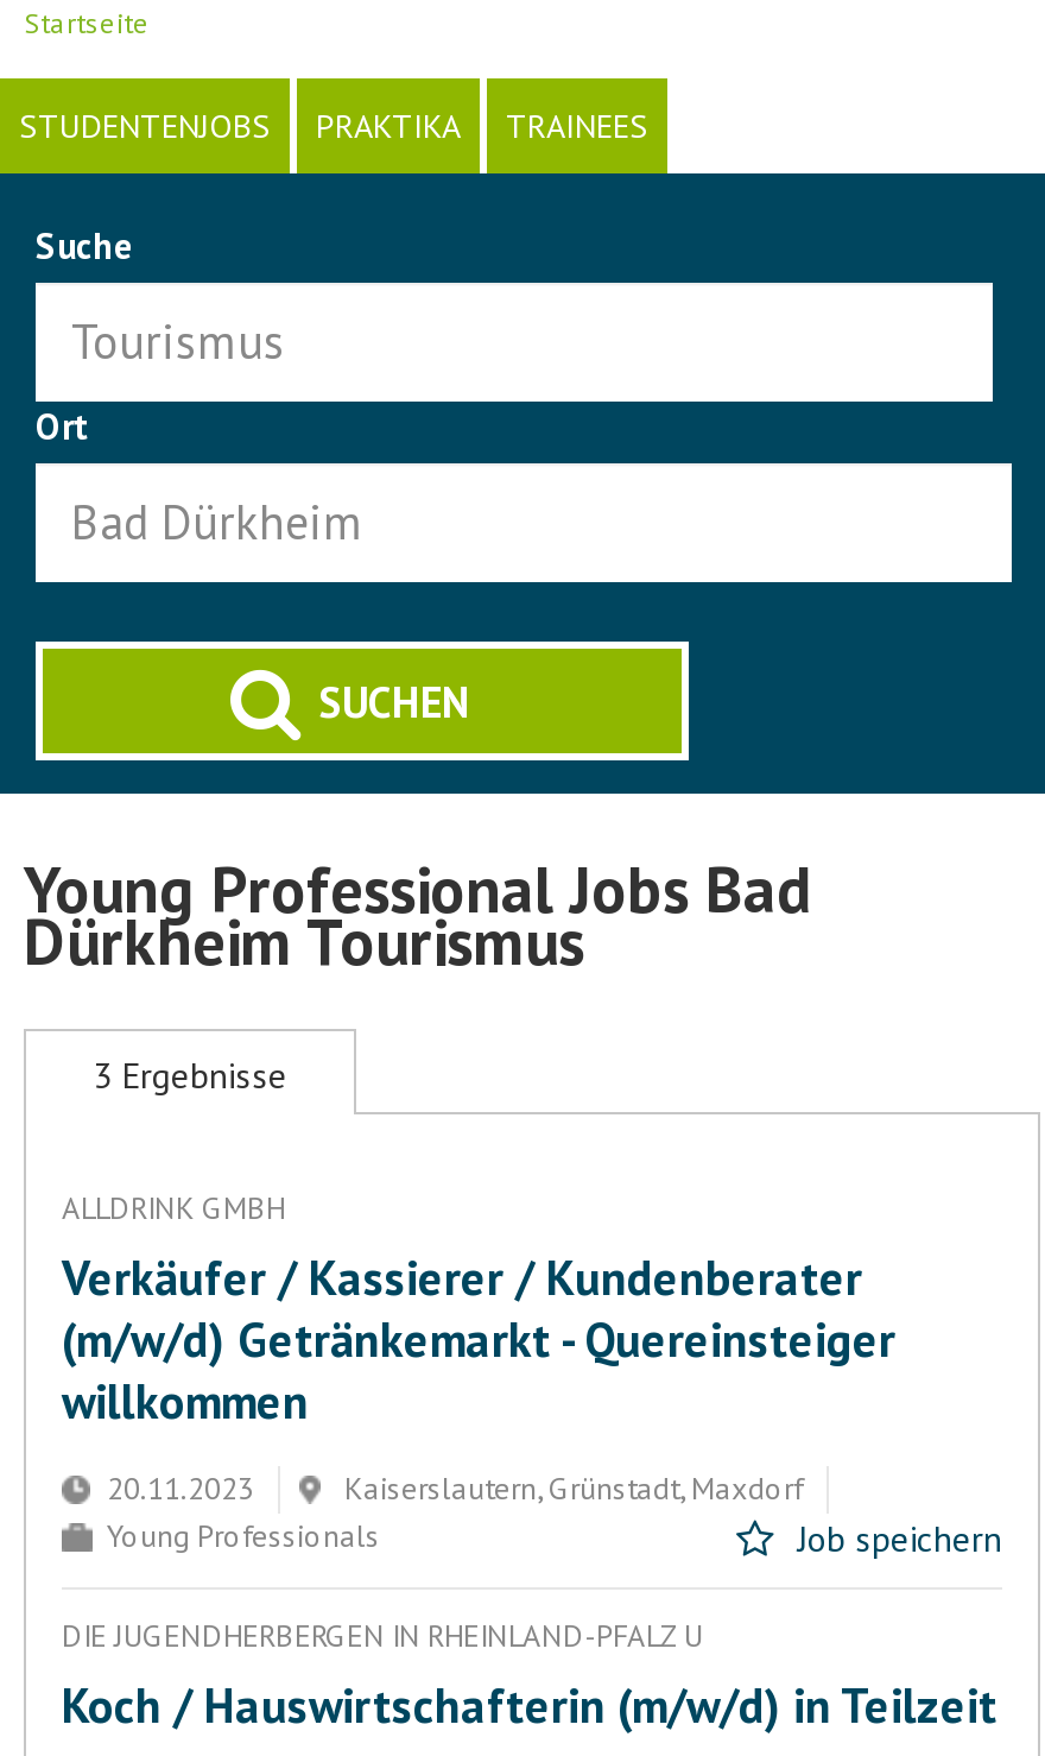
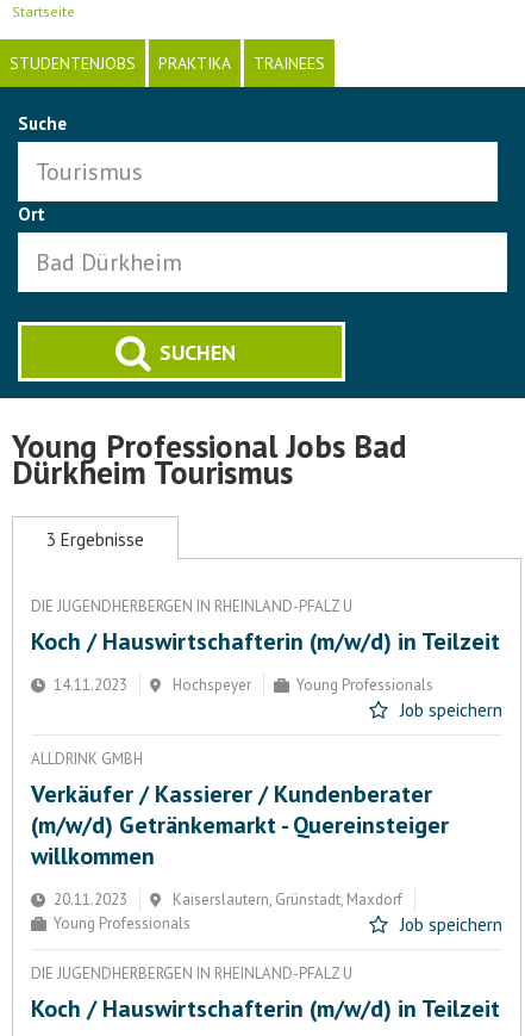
+ DIE JUGENDHERBERGEN IN RHEINLAND-PFALZ U
+ Koch / Hauswirtschafterin (m/w/d) in Teilzeit
+ 14.11.2023
+ Hochspeyer
+ Young Professionals
+ Job speichern
